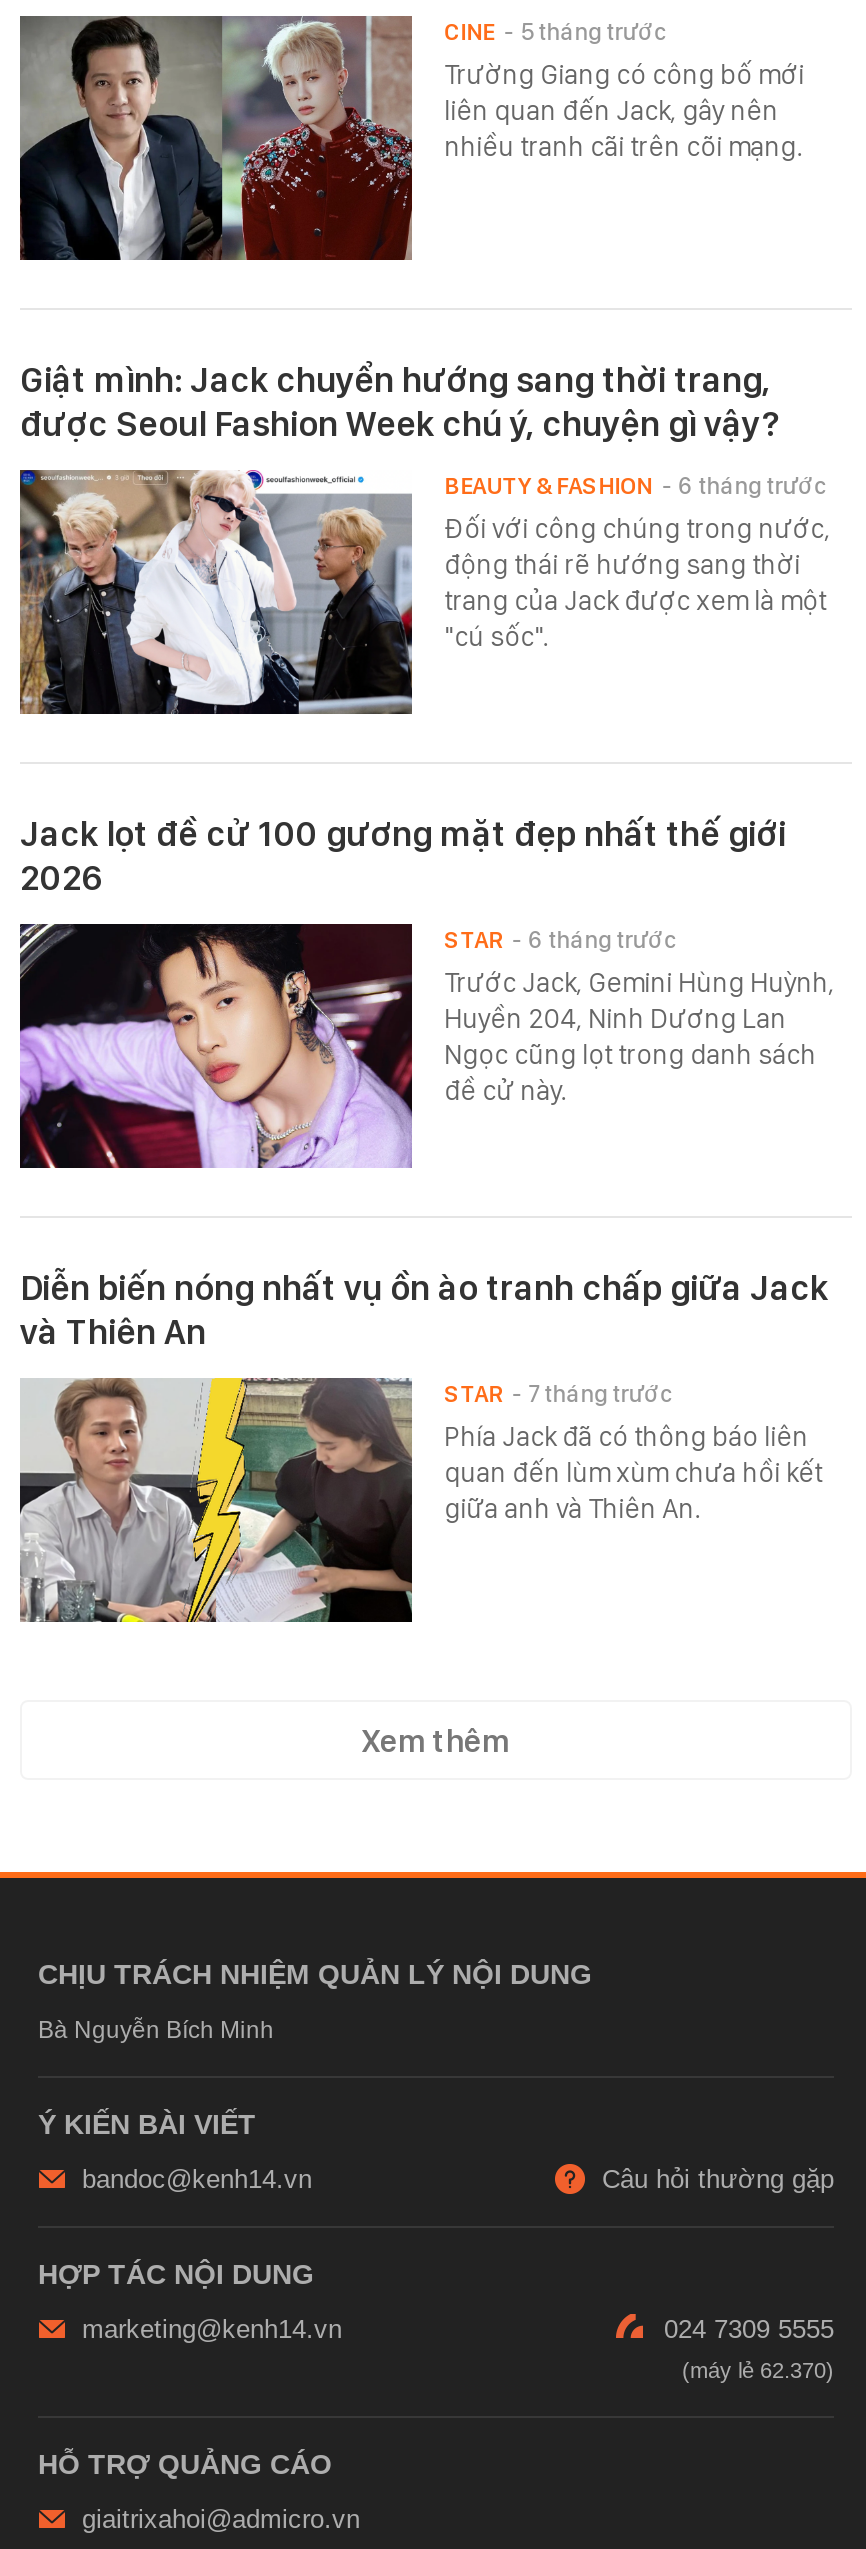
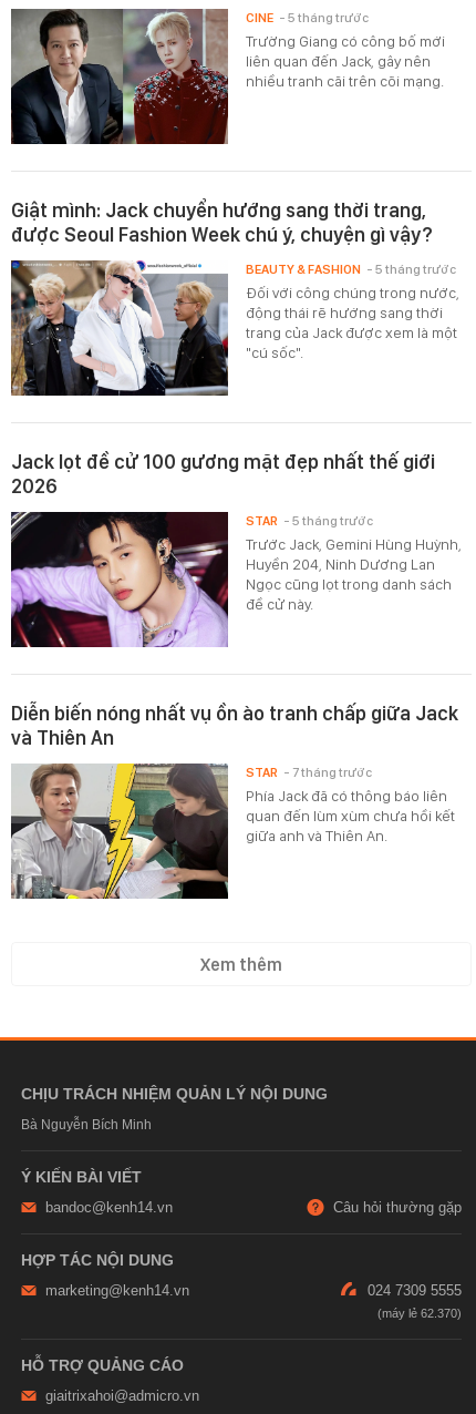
- BEAUTY & FASHION - 6 tháng trước
+ BEAUTY & FASHION - 5 tháng trước

- STAR - 6 tháng trước
+ STAR - 5 tháng trước
